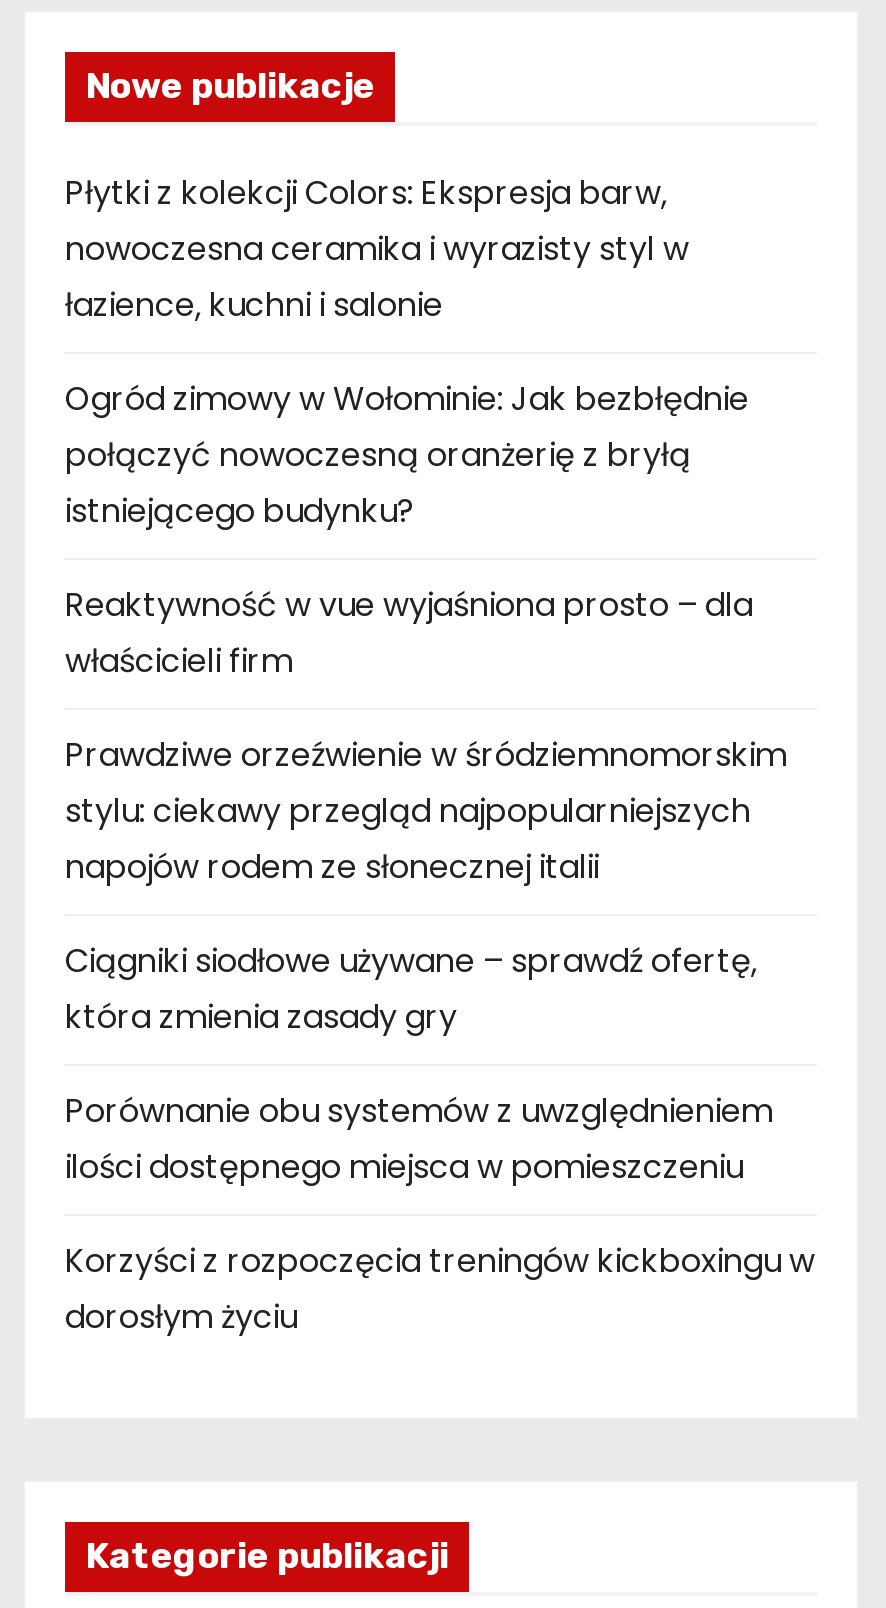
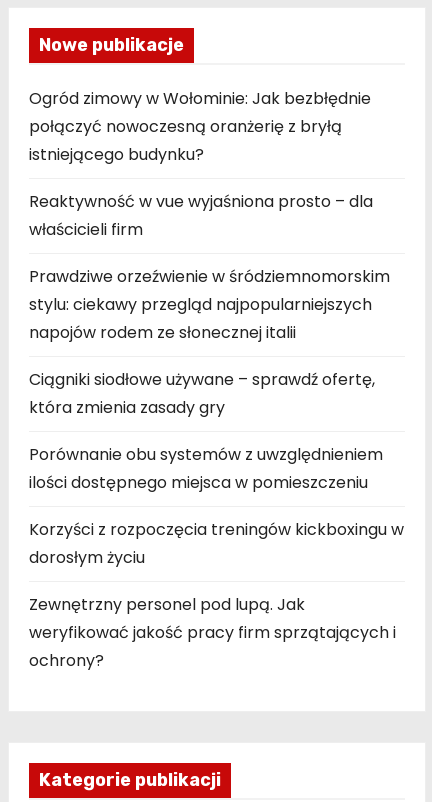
- Płytki z kolekcji Colors: Ekspresja barw,
- nowoczesna ceramika i wyrazisty styl w
- łazience, kuchni i salonie

moved up: Ogród zimowy w Wołominie: Jak bezbłędnie | połączyć nowoczesną oranżerię z bryłą | istniejącego budynku? | ... | Korzyści z rozpoczęcia treningów kickboxingu w | dorosłym życiu

+ Zewnętrzny personel pod lupą. Jak
+ weryfikować jakość pracy firm sprzątających i
+ ochrony?
